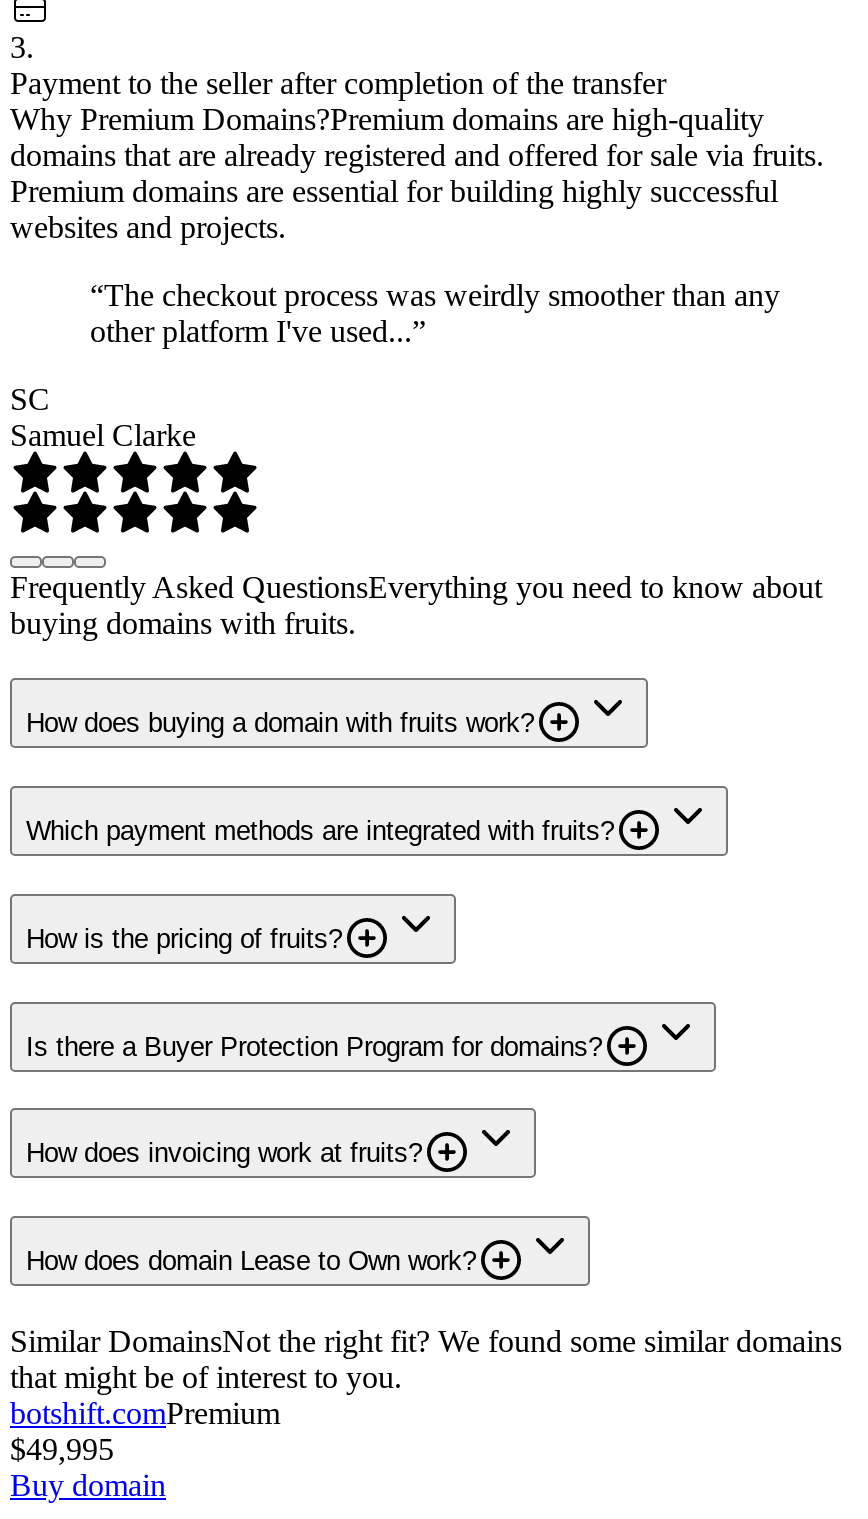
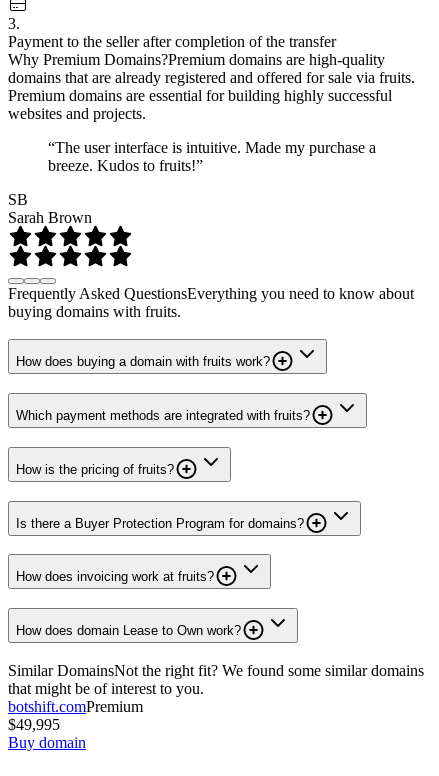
- “The checkout process was weirdly smoother than any
- other platform I've used...”
+ “The user interface is intuitive. Made my purchase a
+ breeze. Kudos to fruits!”

- SC
- Samuel Clarke
+ SB
+ Sarah Brown
